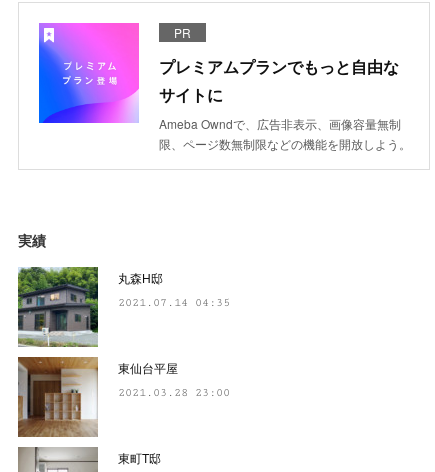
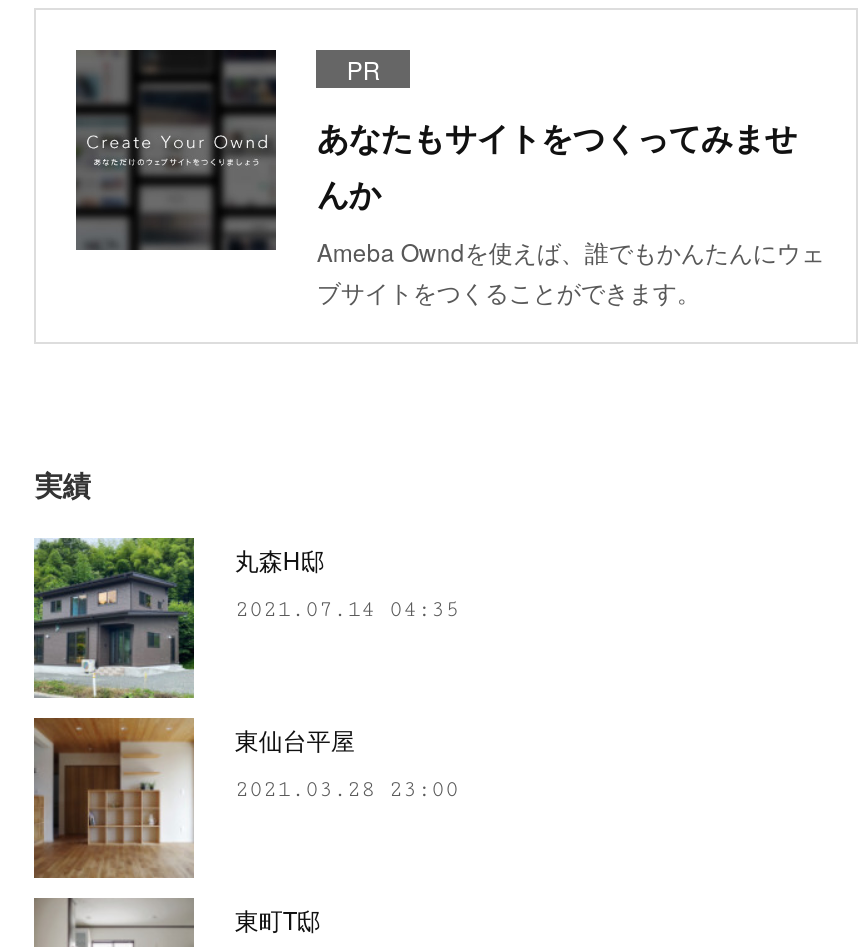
- [image]
- プレミアムプランでもっと自由な
- サイトに
- Ameba Owndで、広告非表示、画像容量無制
- 限、ページ数無制限などの機能を開放しよう。
+ [image]
+ あなたもサイトをつくってみませ
+ んか
+ Ameba Owndを使えば、誰でもかんたんにウェ
+ ブサイトをつくることができます。
